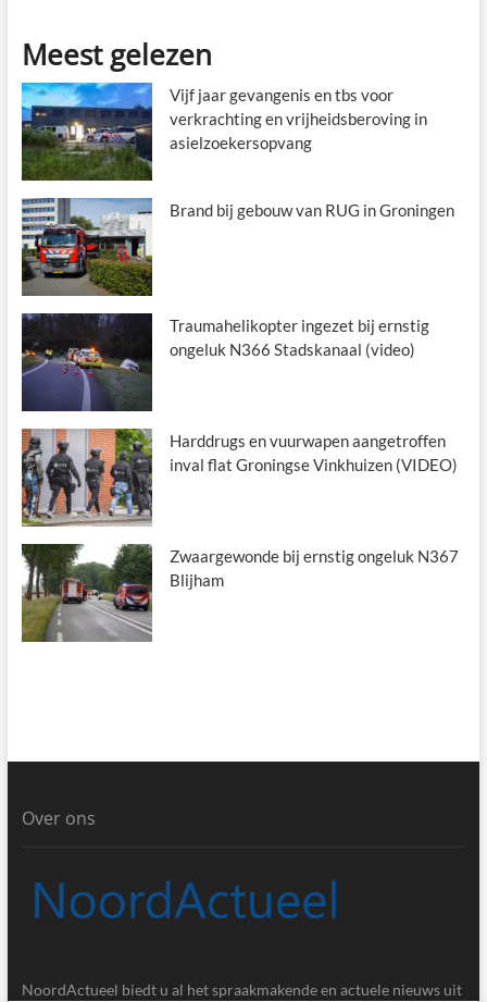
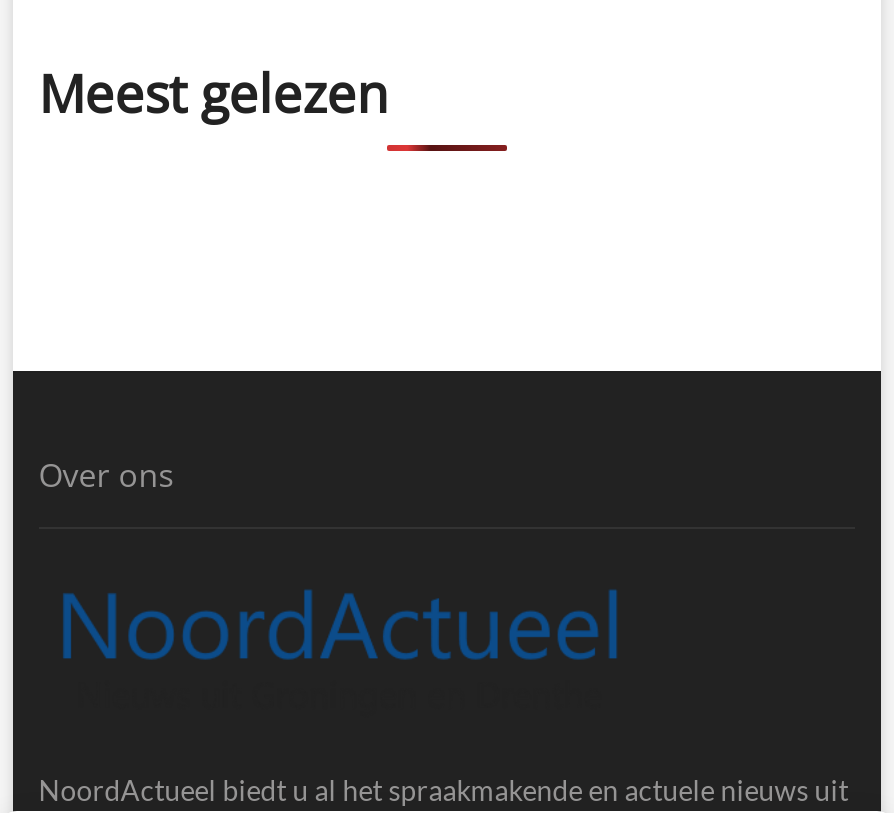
- [image]
- Vijf jaar gevangenis en tbs voor
- verkrachting en vrijheidsberoving in
- asielzoekersopvang
- Brand bij gebouw van RUG in Groningen

- [image]
- Traumahelikopter ingezet bij ernstig
- ongeluk N366 Stadskanaal (video)

- [image]
- Harddrugs en vuurwapen aangetroffen
- inval flat Groningse Vinkhuizen (VIDEO)

- [image]
- Zwaargewonde bij ernstig ongeluk N367
- Blijham

- [image]
